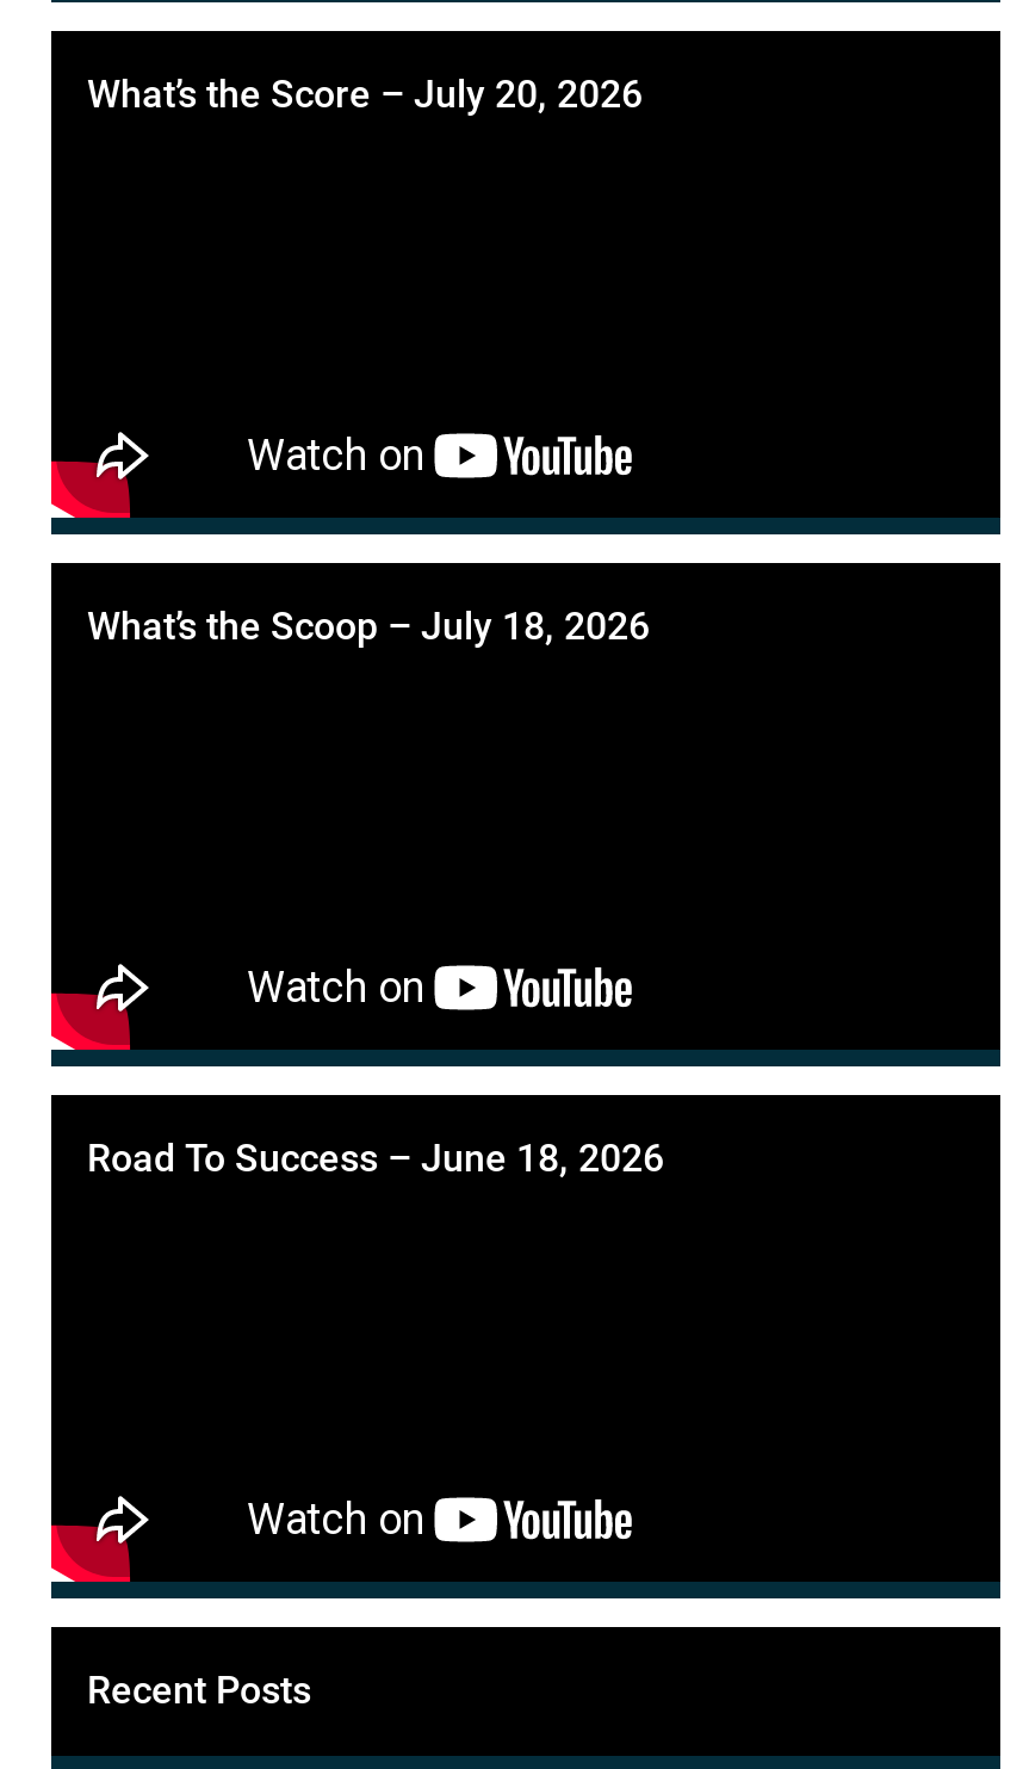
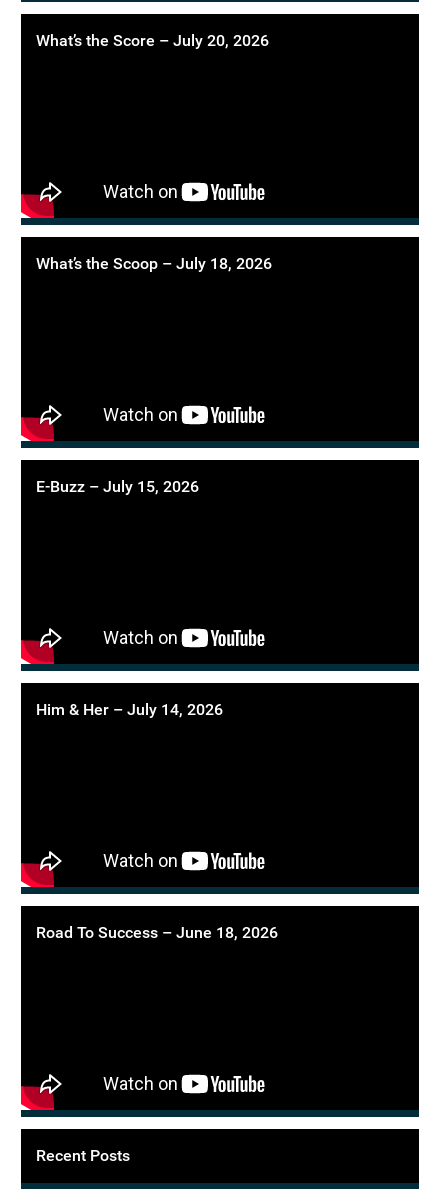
+ E-Buzz – July 15, 2026

+ Him & Her – July 14, 2026
